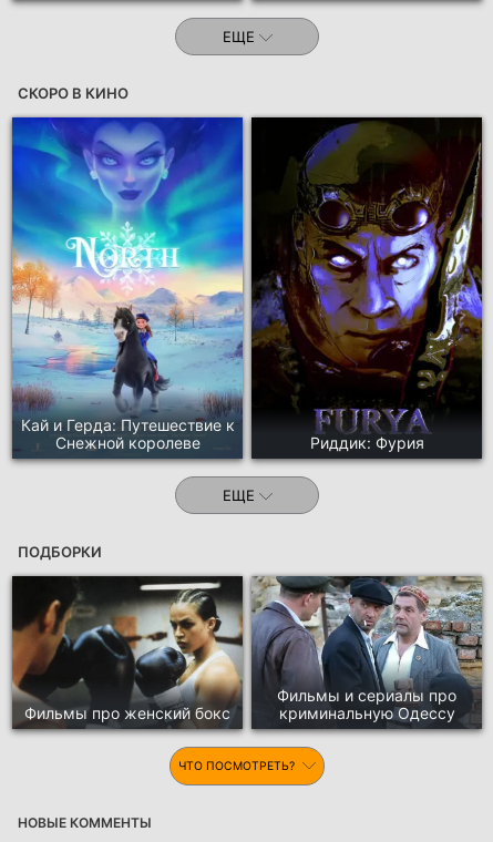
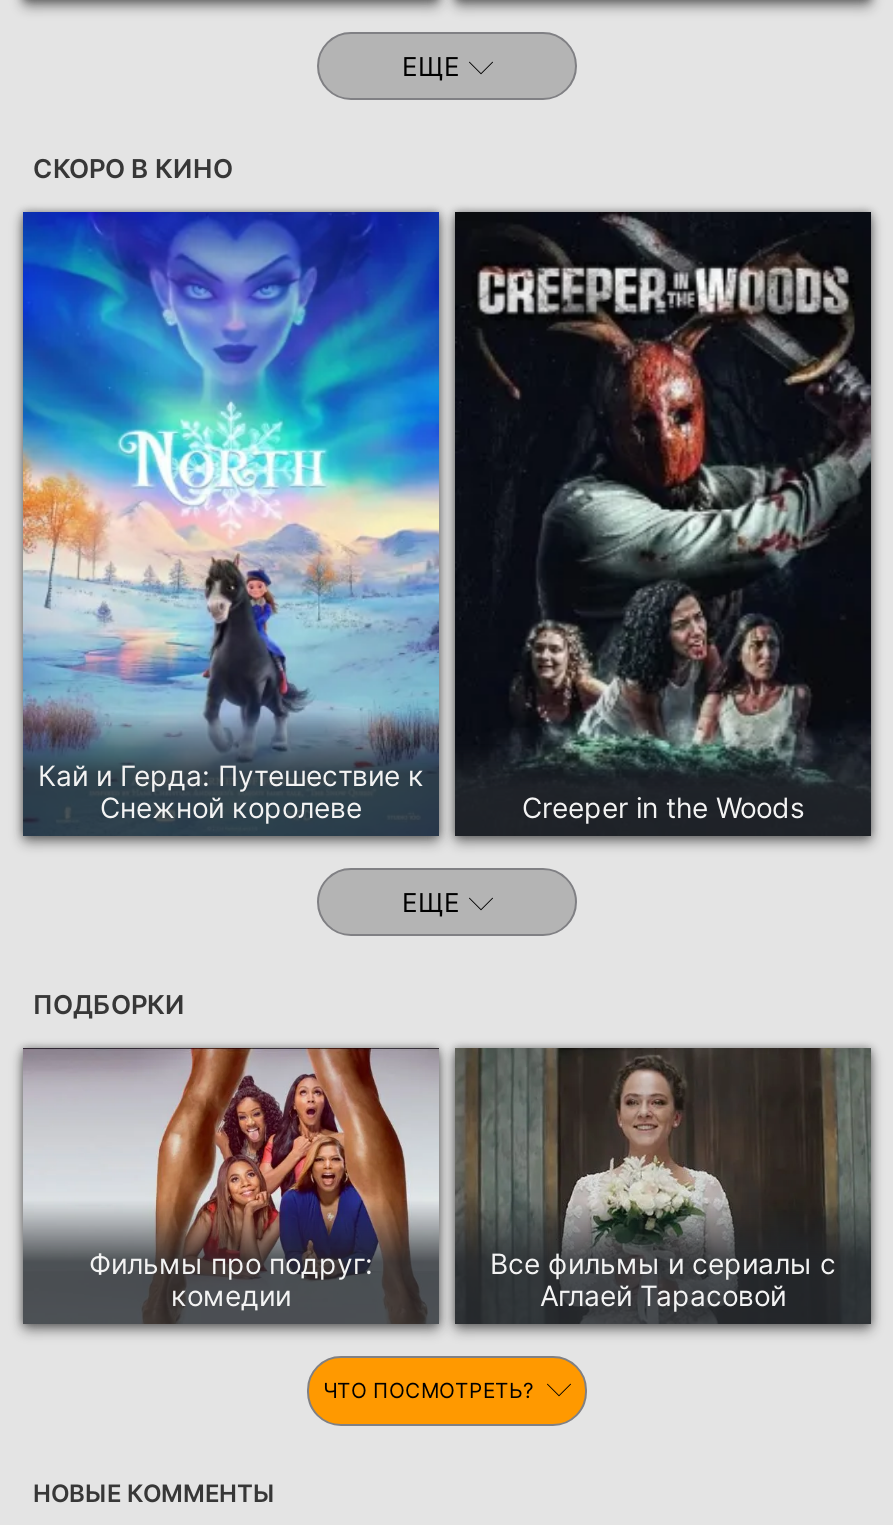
- [image]
- Риддик: Фурия
+ [image]
+ Creeper in the Woods

- [image]
- Фильмы про женский бокс
+ [image]
+ Фильмы про подруг:
+ комедии

- [image]
- Фильмы и сериалы про
- криминальную Одессу
+ [image]
+ Все фильмы и сериалы с
+ Аглаей Тарасовой
